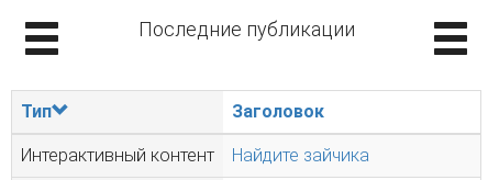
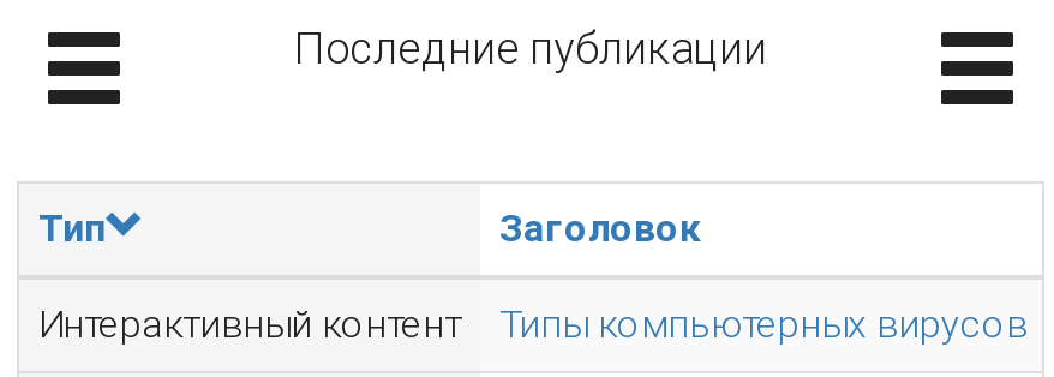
- Найдите зайчика
+ Типы компьютерных вирусов
